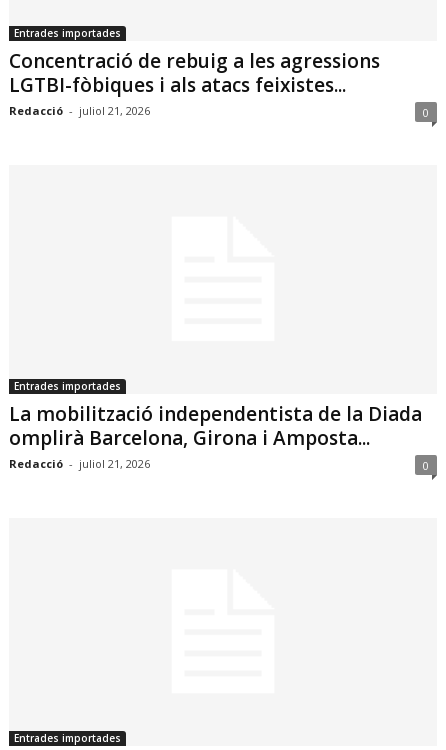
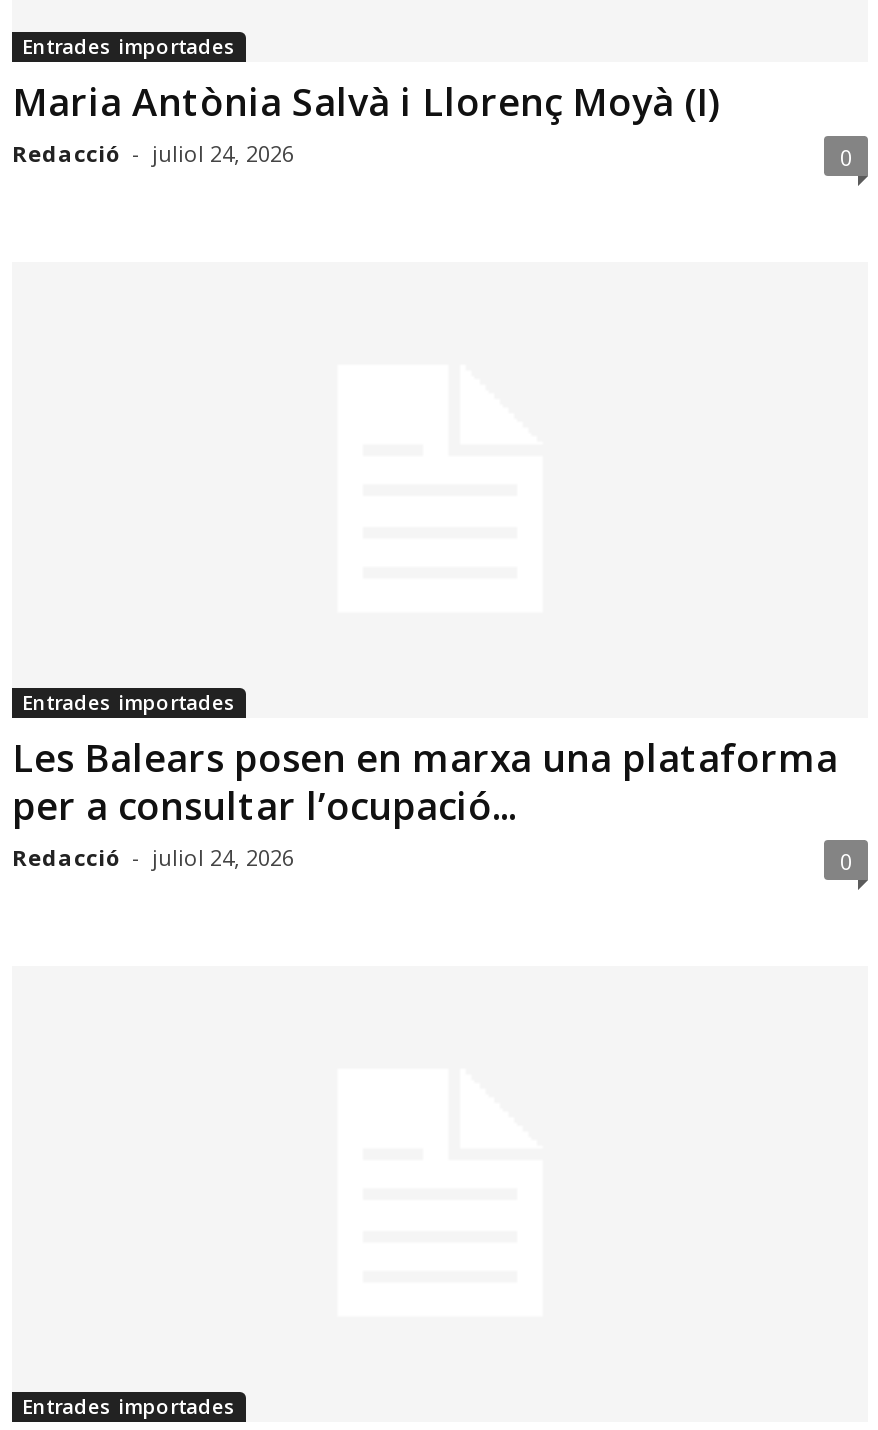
- Concentració de rebuig a les agressions
- LGTBI-fòbiques i als atacs feixistes...
- Redacció - juliol 21, 2026
+ Maria Antònia Salvà i Llorenç Moyà (I)
+ Redacció - juliol 24, 2026

- La mobilització independentista de la Diada
- omplirà Barcelona, Girona i Amposta...
- Redacció - juliol 21, 2026
+ Les Balears posen en marxa una plataforma
+ per a consultar l’ocupació...
+ Redacció - juliol 24, 2026
